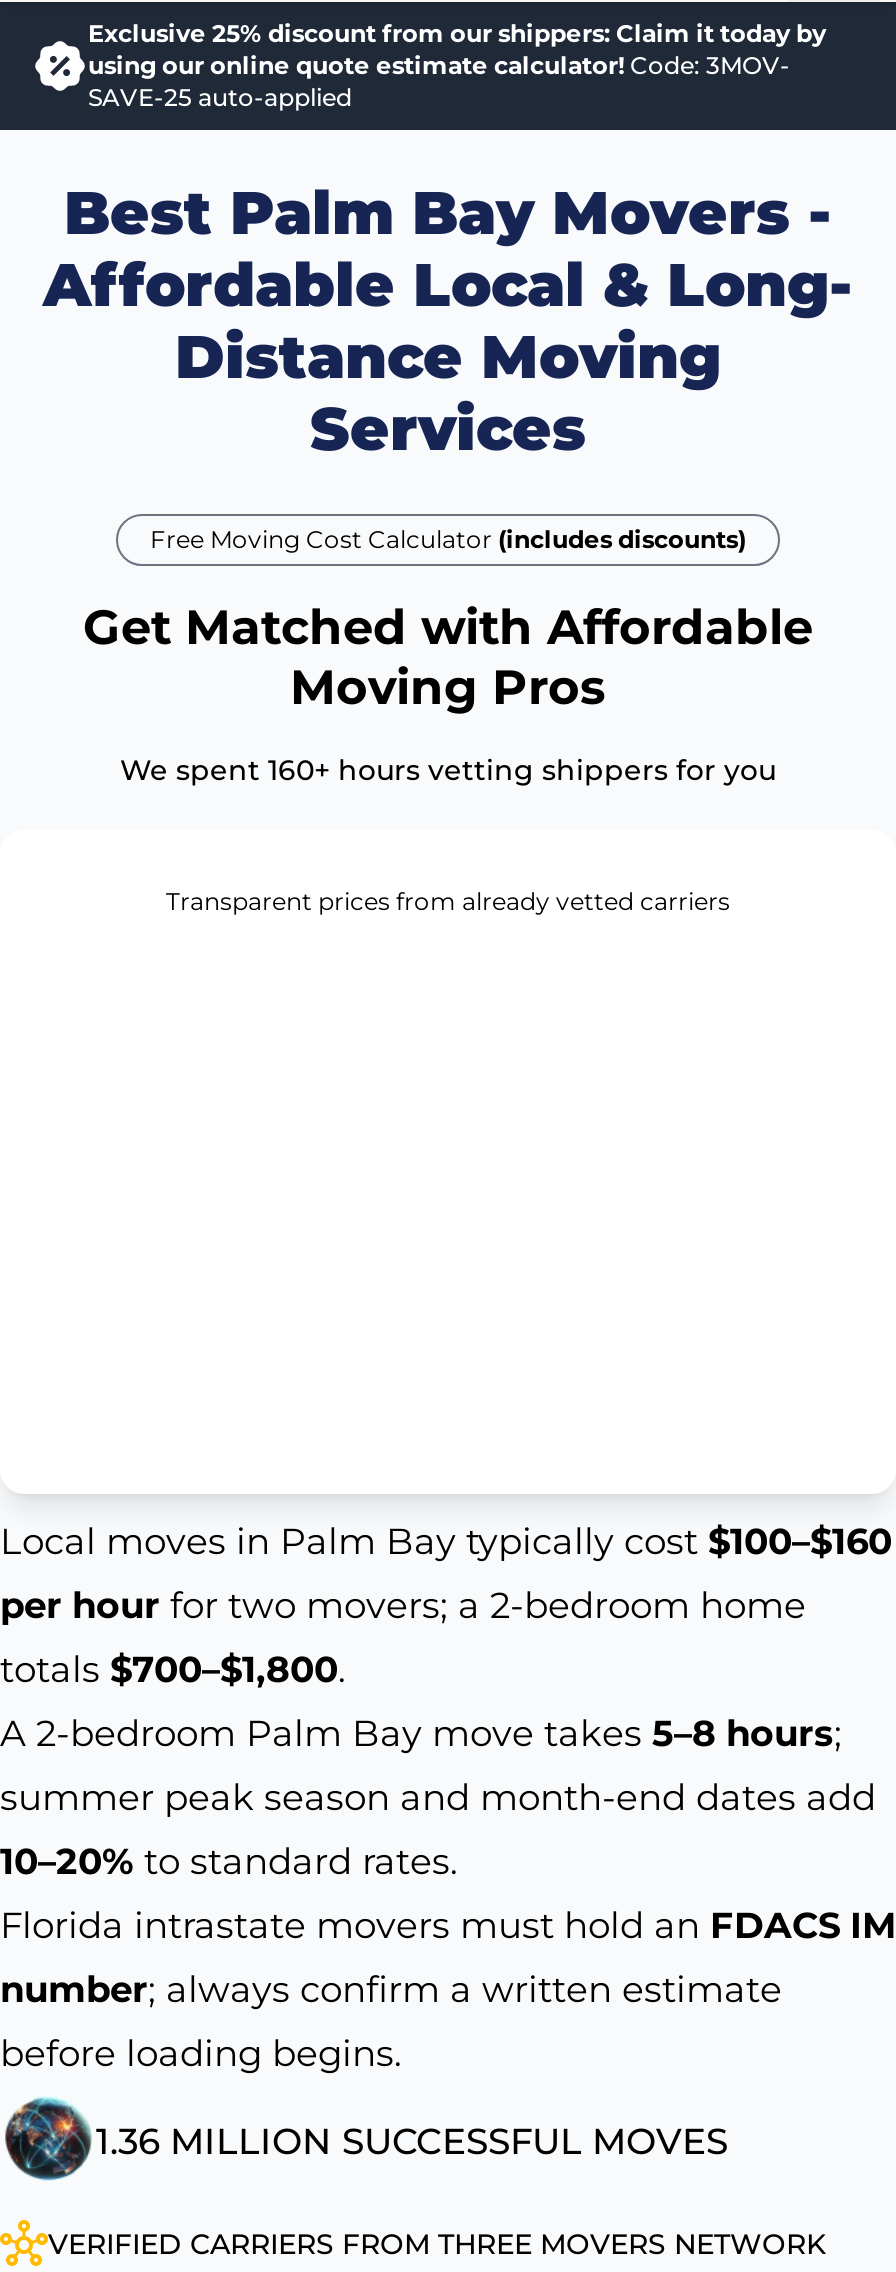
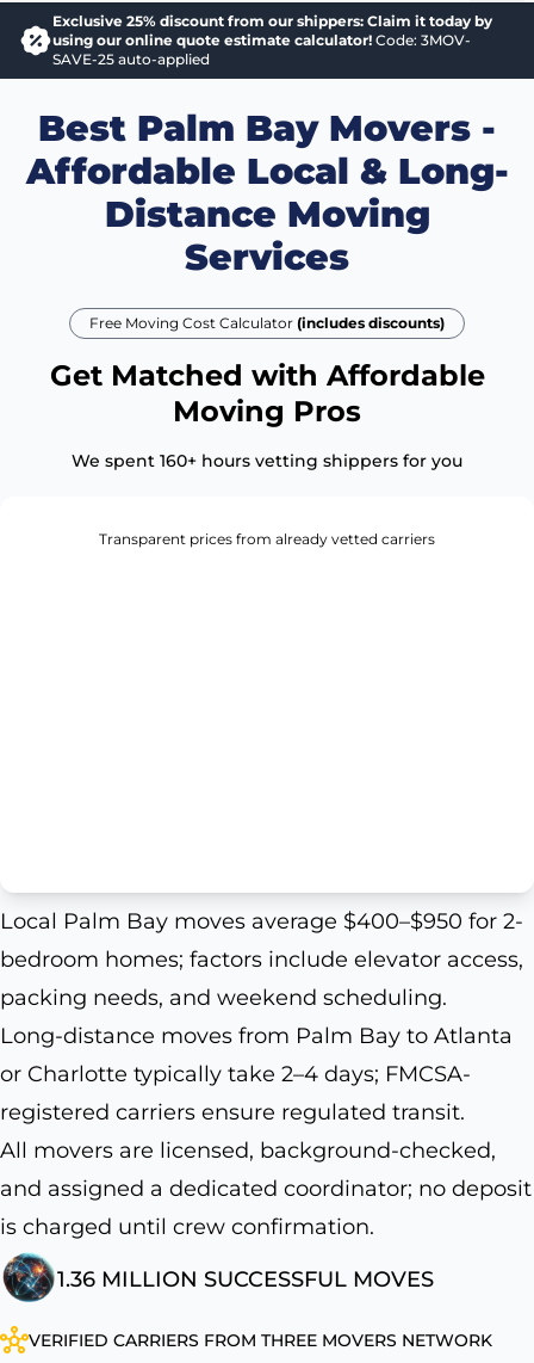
- Local moves in Palm Bay typically cost $100–$160
+ Local Palm Bay moves average $400–$950 for 2-

- per hour for two movers; a 2-bedroom home
+ bedroom homes; factors include elevator access,

- totals $700–$1,800.
+ packing needs, and weekend scheduling.

- A 2-bedroom Palm Bay move takes 5–8 hours;
+ Long-distance moves from Palm Bay to Atlanta

- summer peak season and month-end dates add
+ or Charlotte typically take 2–4 days; FMCSA-

- 10–20% to standard rates.
+ registered carriers ensure regulated transit.

- Florida intrastate movers must hold an FDACS IM
+ All movers are licensed, background-checked,

- number; always confirm a written estimate
+ and assigned a dedicated coordinator; no deposit

- before loading begins.
+ is charged until crew confirmation.
